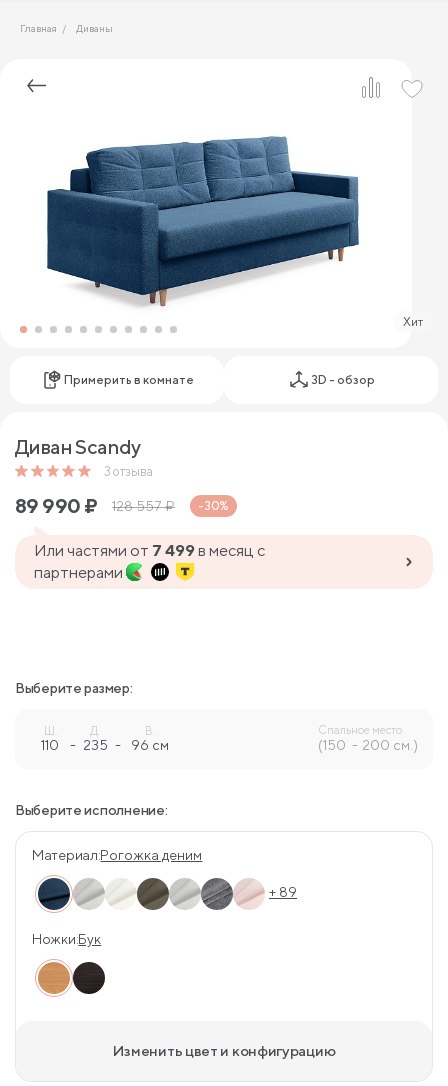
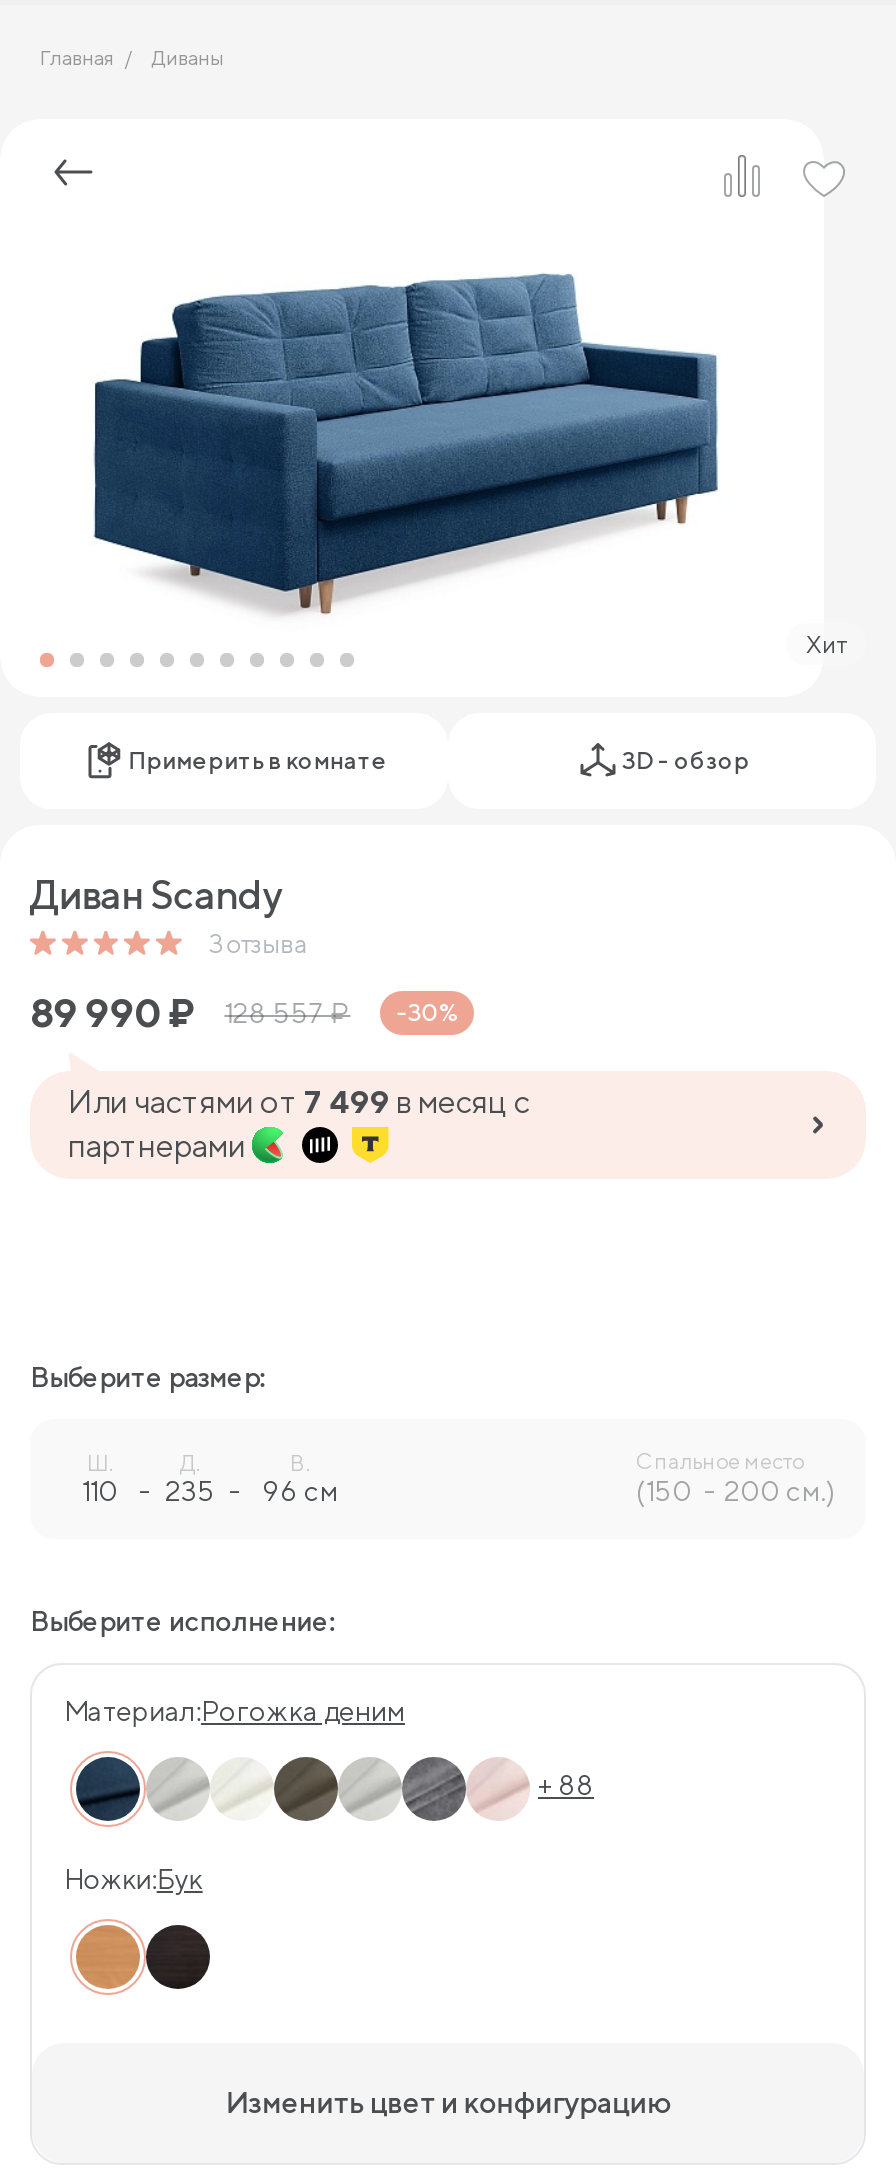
- + 89
+ + 88
